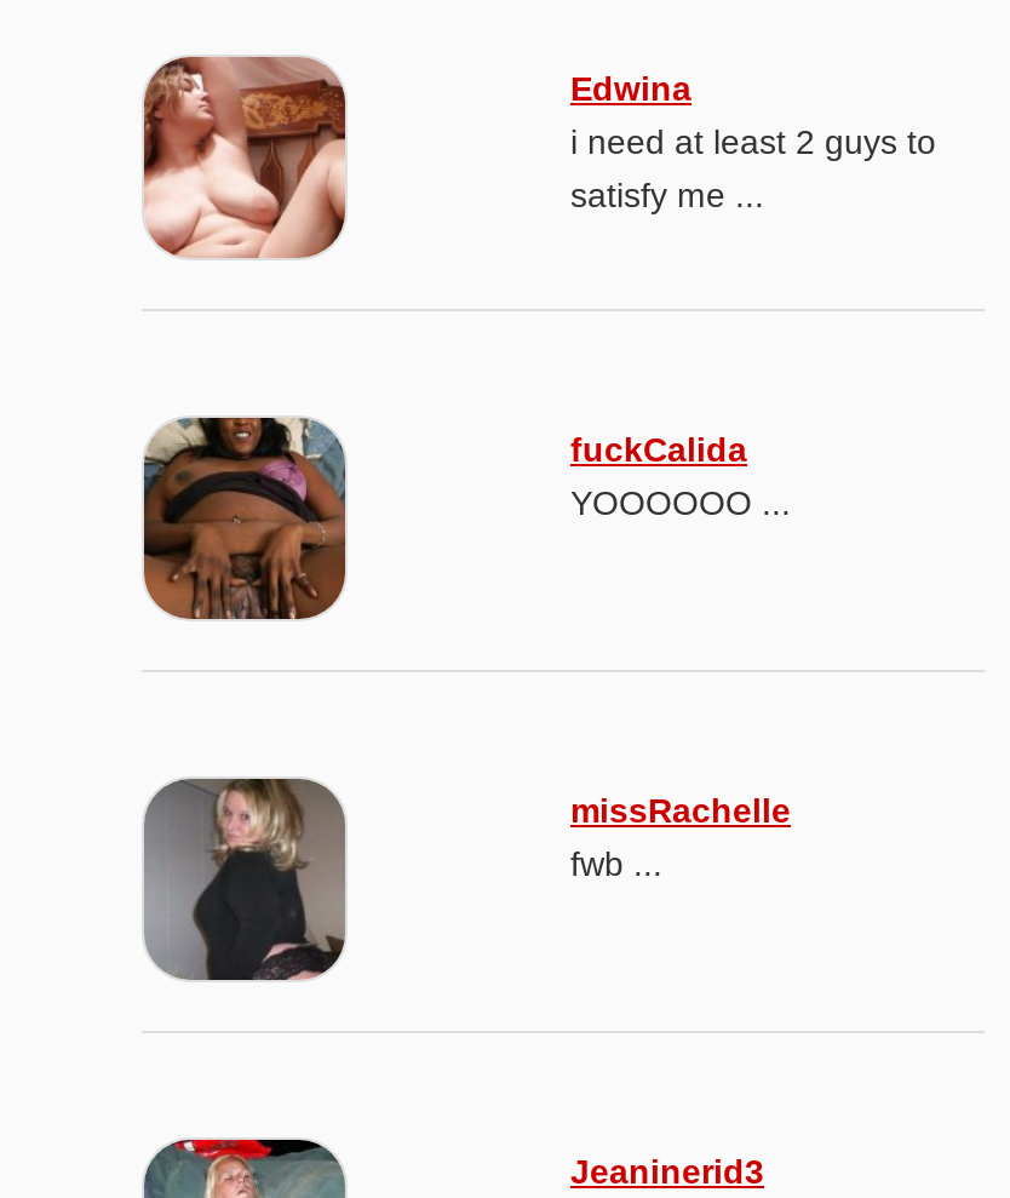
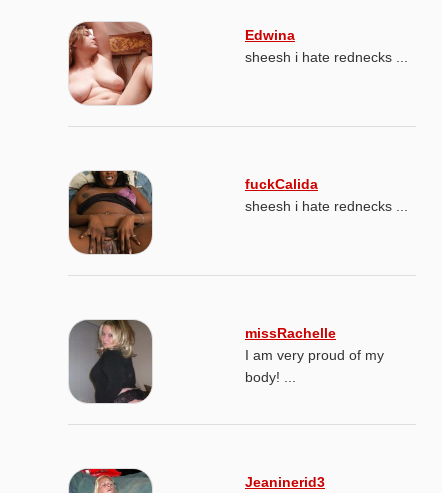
- i need at least 2 guys to
- satisfy me ...
+ sheesh i hate rednecks ...

- YOOOOOO ...
+ sheesh i hate rednecks ...

- fwb ...
+ I am very proud of my
+ body! ...
